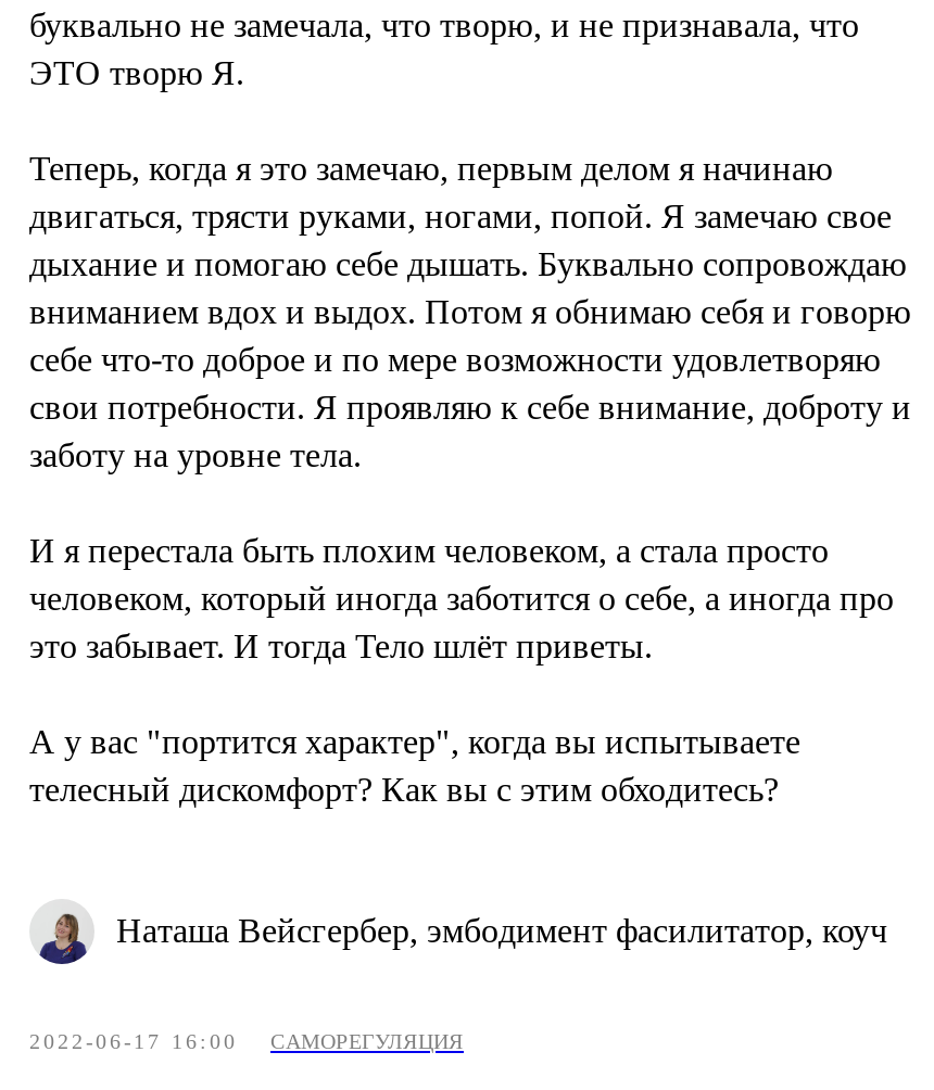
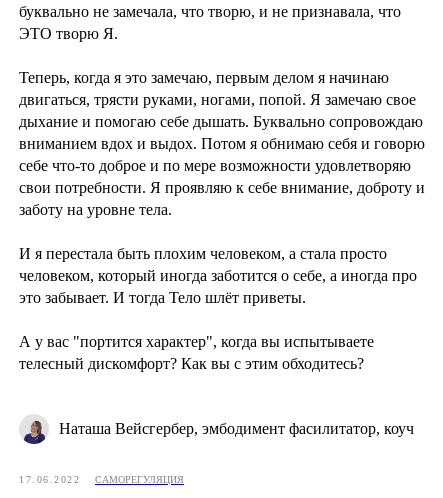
- 2022-06-17 16:00 САМОРЕГУЛЯЦИЯ
+ 17.06.2022 САМОРЕГУЛЯЦИЯ
